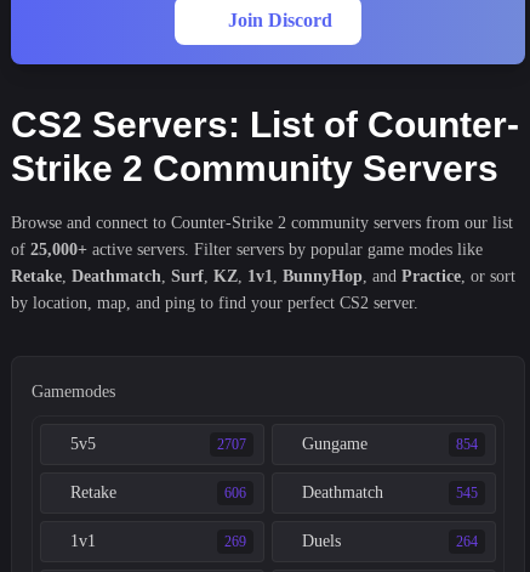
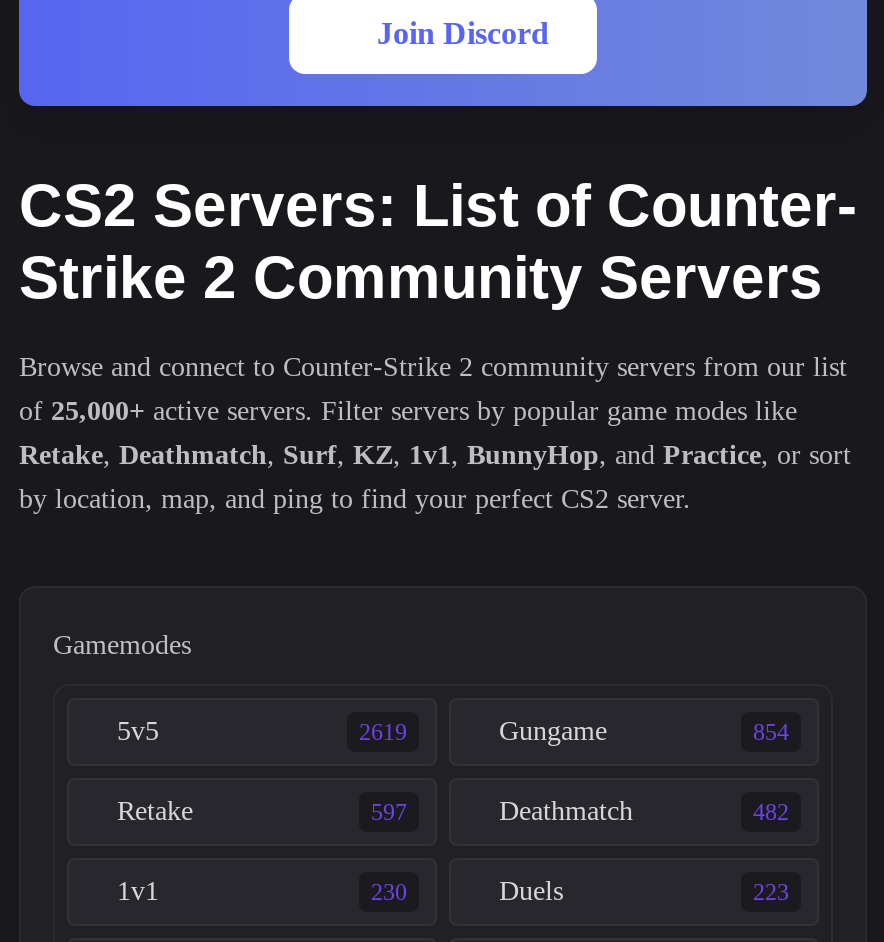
- 2707
+ 2619

- 606
+ 597

- 545
+ 482

- 269
+ 230

- 264
+ 223
